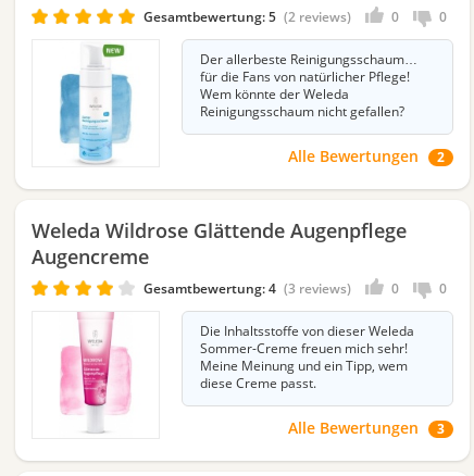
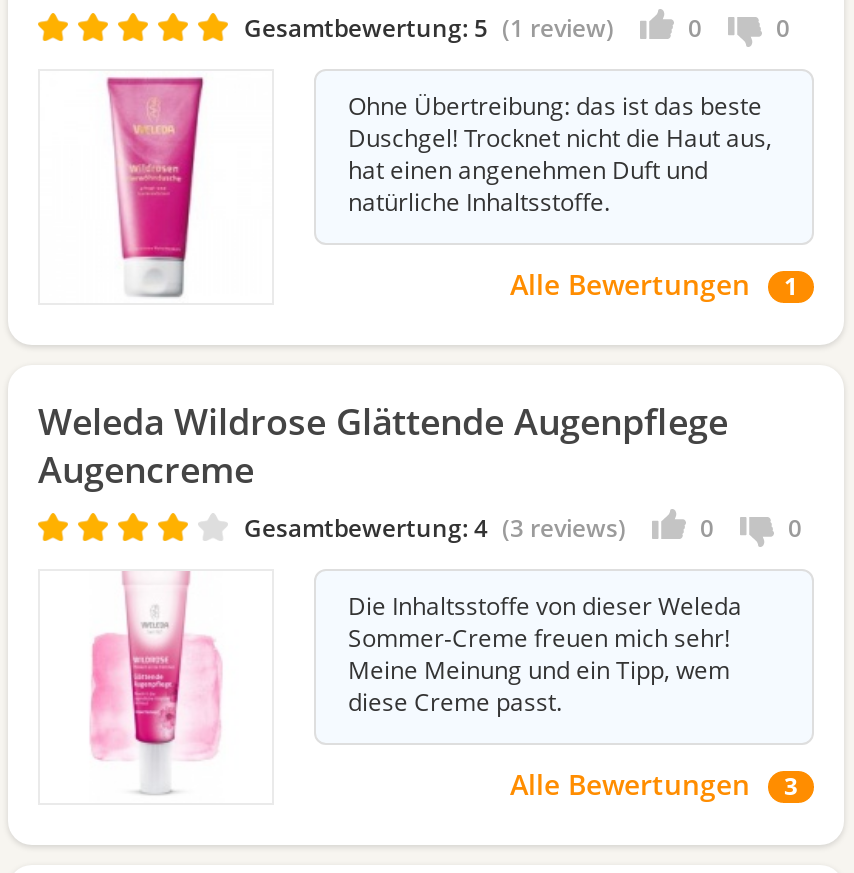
- Gesamtbewertung: 5 2 reviews
+ Gesamtbewertung: 5 1 review

- [image]
+ [image]

- Der allerbeste Reinigungsschaum…
- für die Fans von natürlicher Pflege!
- Wem könnte der Weleda
- Reinigungsschaum nicht gefallen?
+ Ohne Übertreibung: das ist das beste
+ Duschgel! Trocknet nicht die Haut aus,
+ hat einen angenehmen Duft und
+ natürliche Inhaltsstoffe.

- Alle Bewertungen 2
+ Alle Bewertungen 1
